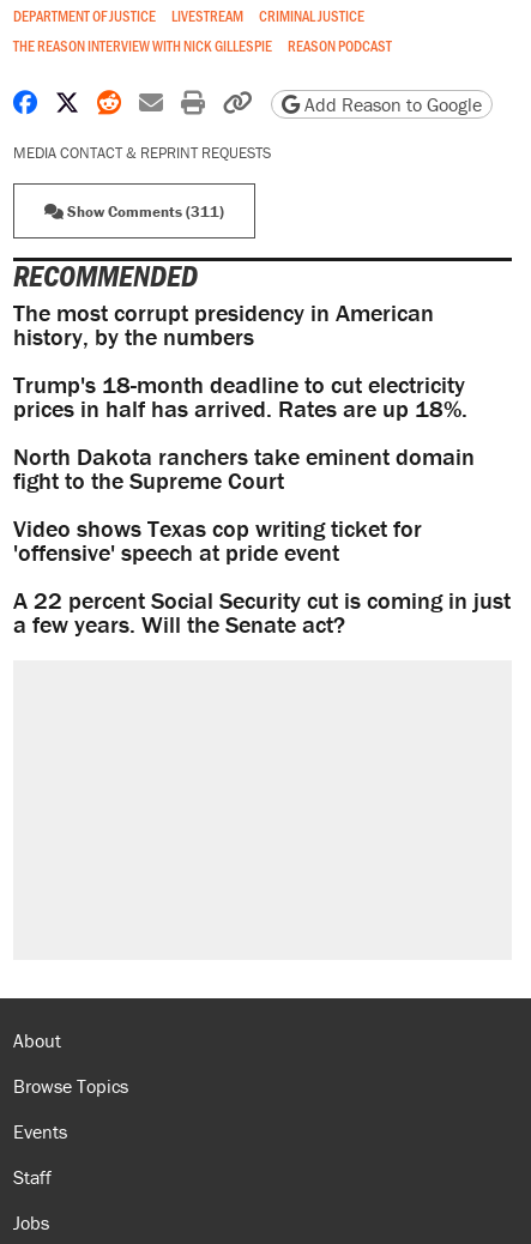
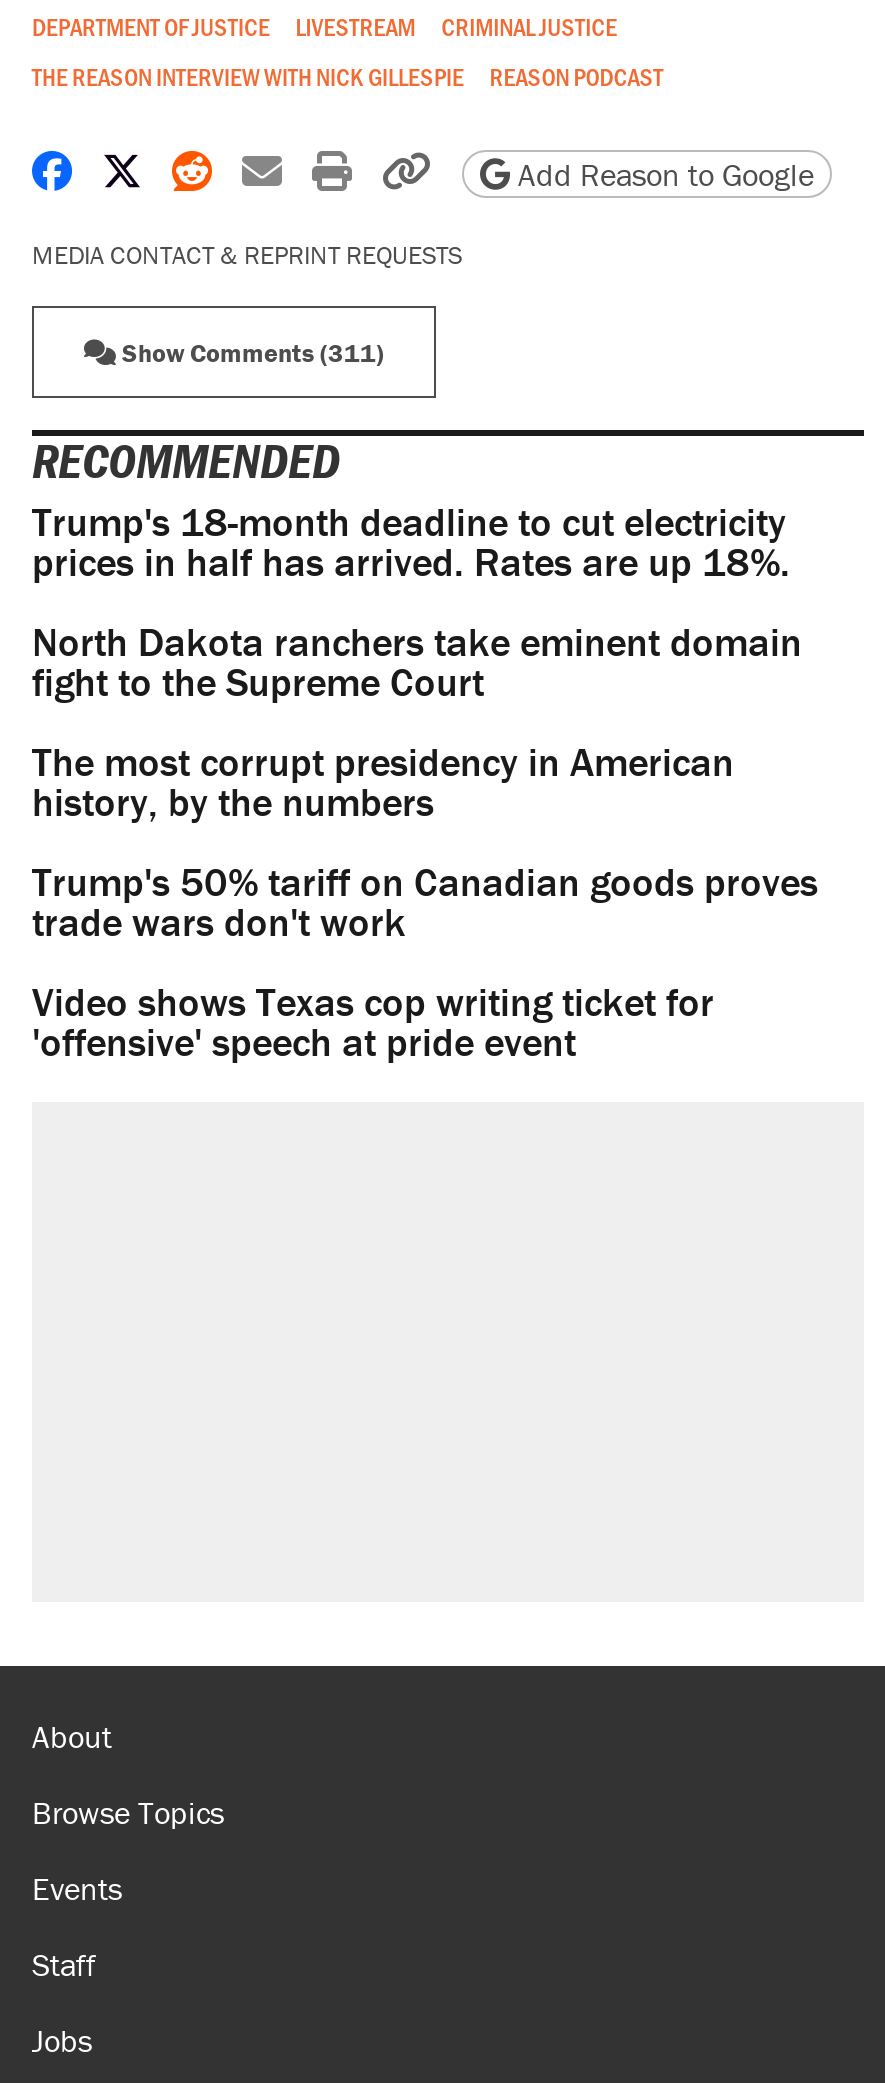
moved down: The most corrupt presidency in American | history, by the numbers

moved up: Trump's 18-month deadline to cut electricity | prices in half has arrived. Rates are up 18%. | North Dakota ranchers take eminent domain | fight to the Supreme Court

+ Trump's 50% tariff on Canadian goods proves
+ trade wars don't work

moved down: Video shows Texas cop writing ticket for | 'offensive' speech at pride event

- A 22 percent Social Security cut is coming in just
- a few years. Will the Senate act?
